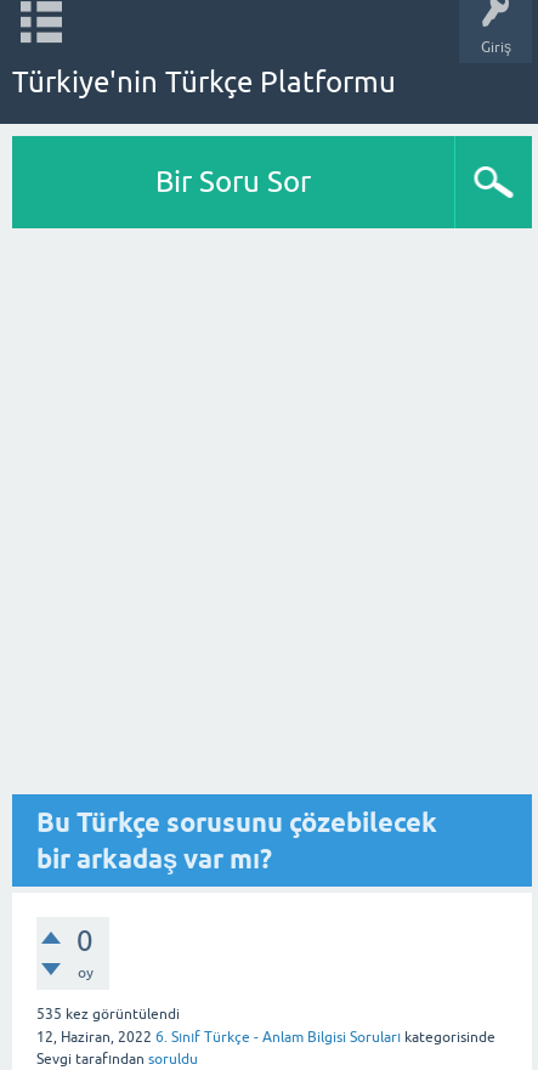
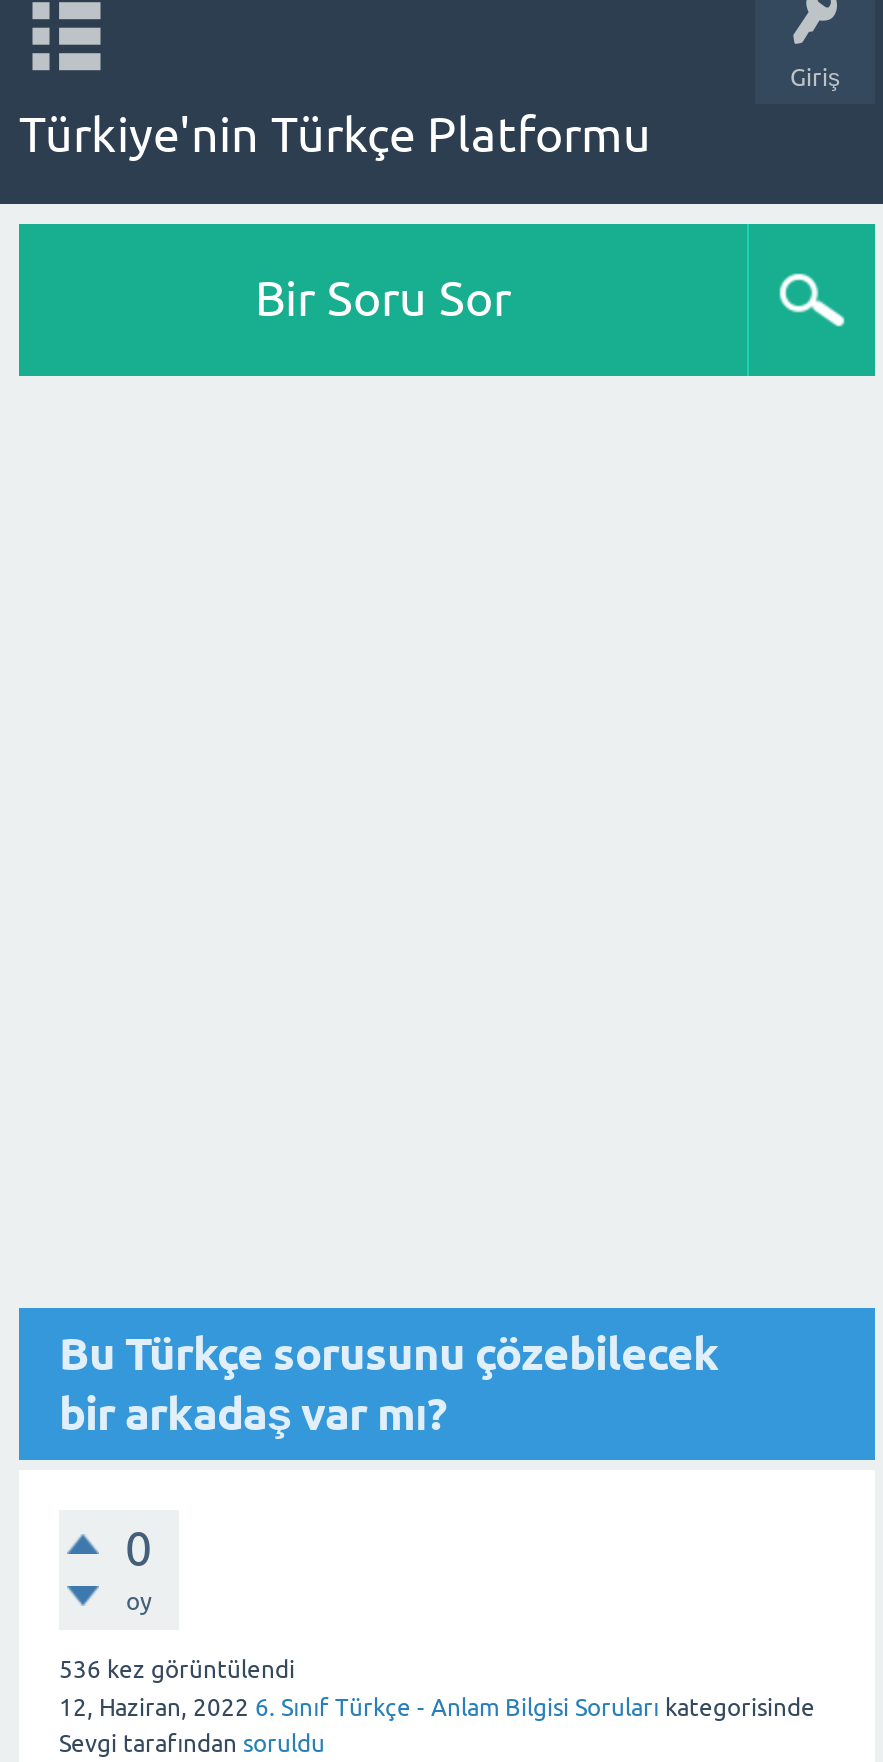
- 535 kez görüntülendi
+ 536 kez görüntülendi
